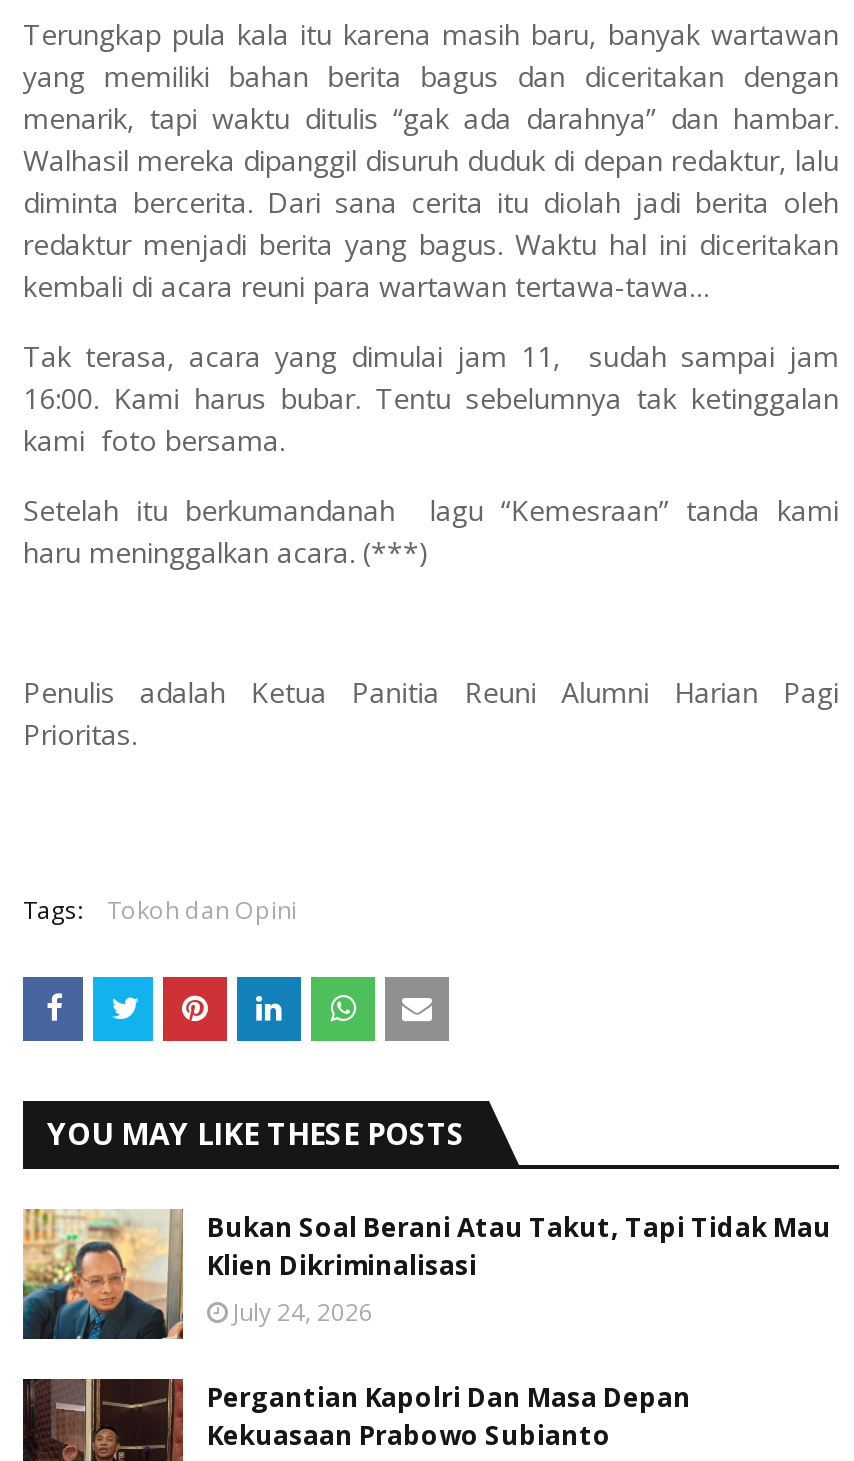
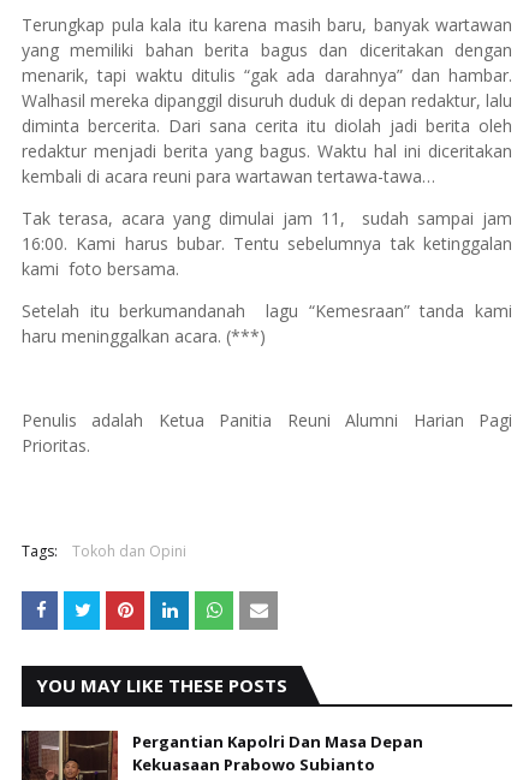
- [image]
- Bukan Soal Berani Atau Takut, Tapi Tidak Mau
- Klien Dikriminalisasi
- July 24, 2026
